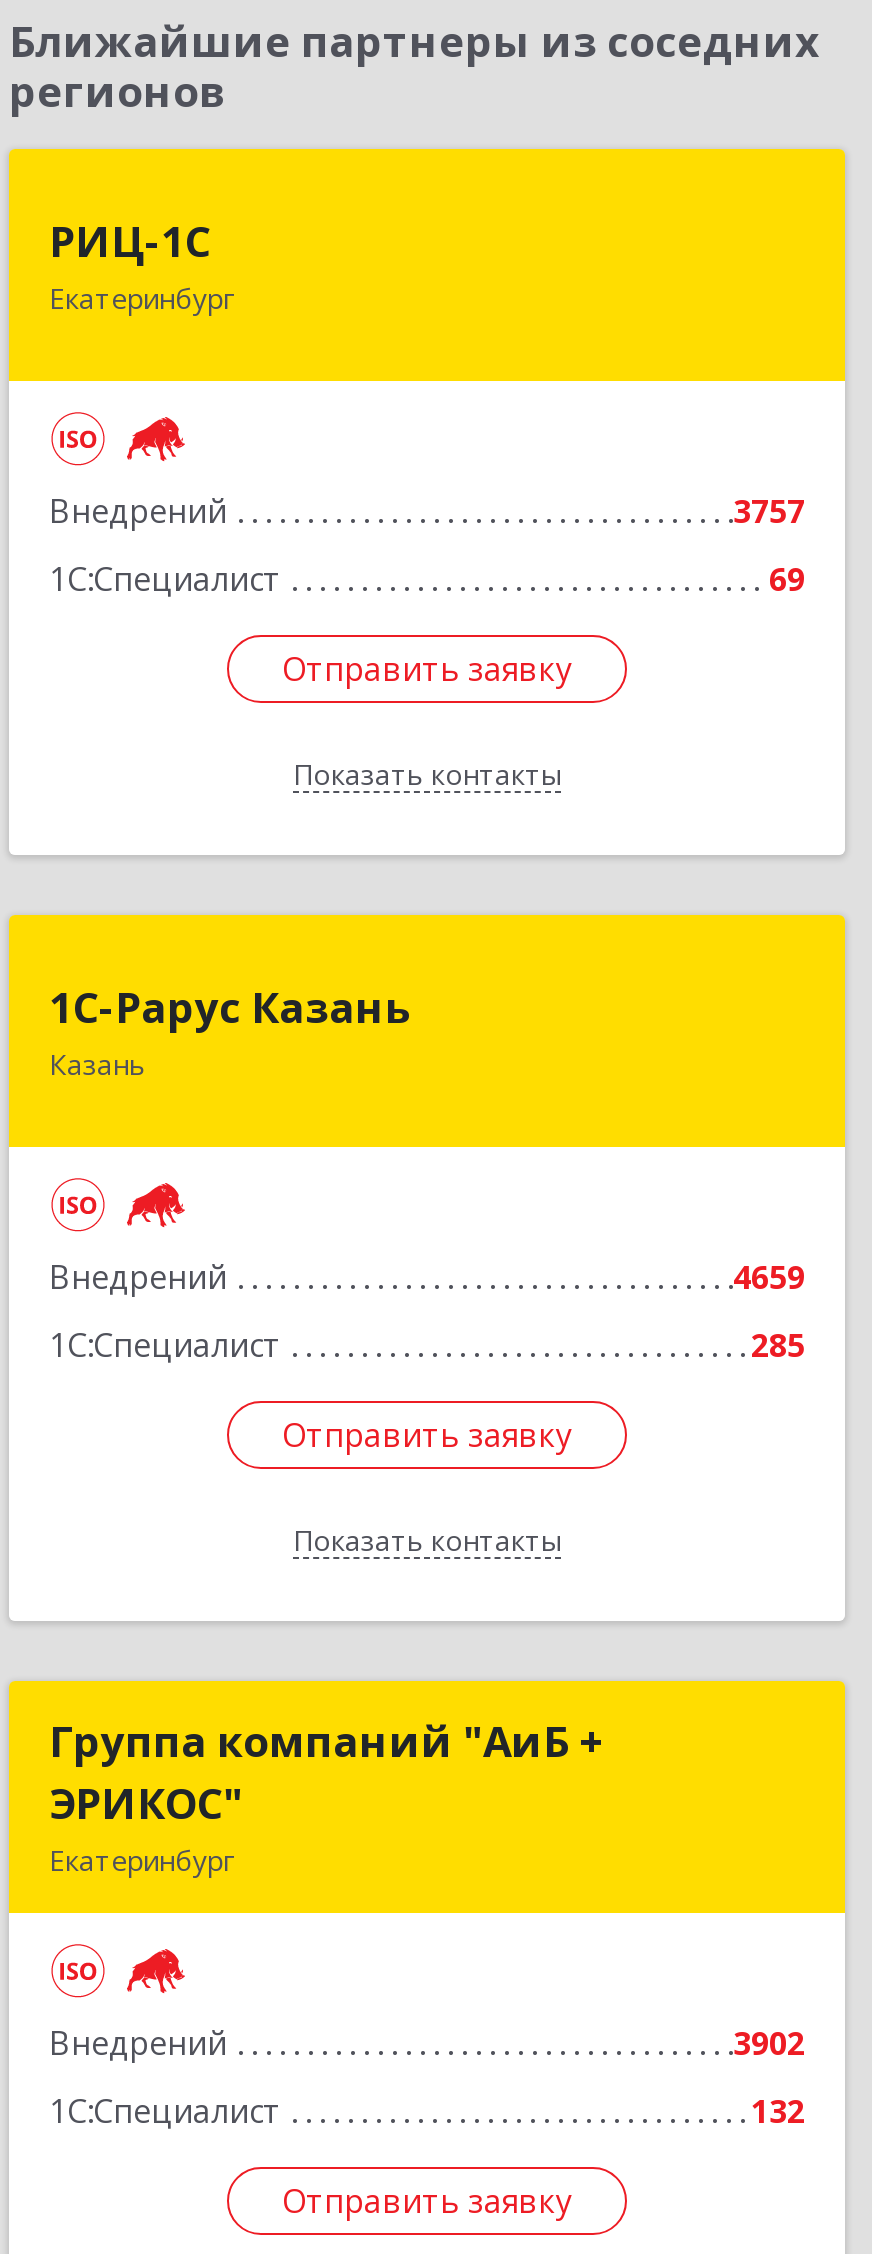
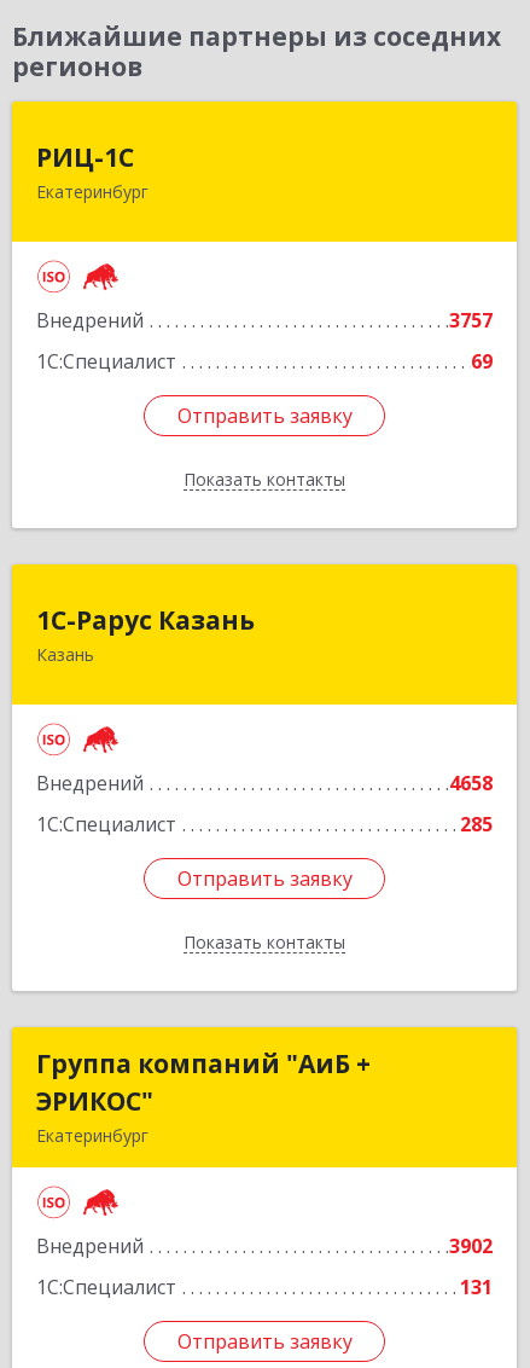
- 4659
+ 4658

- 132
+ 131
